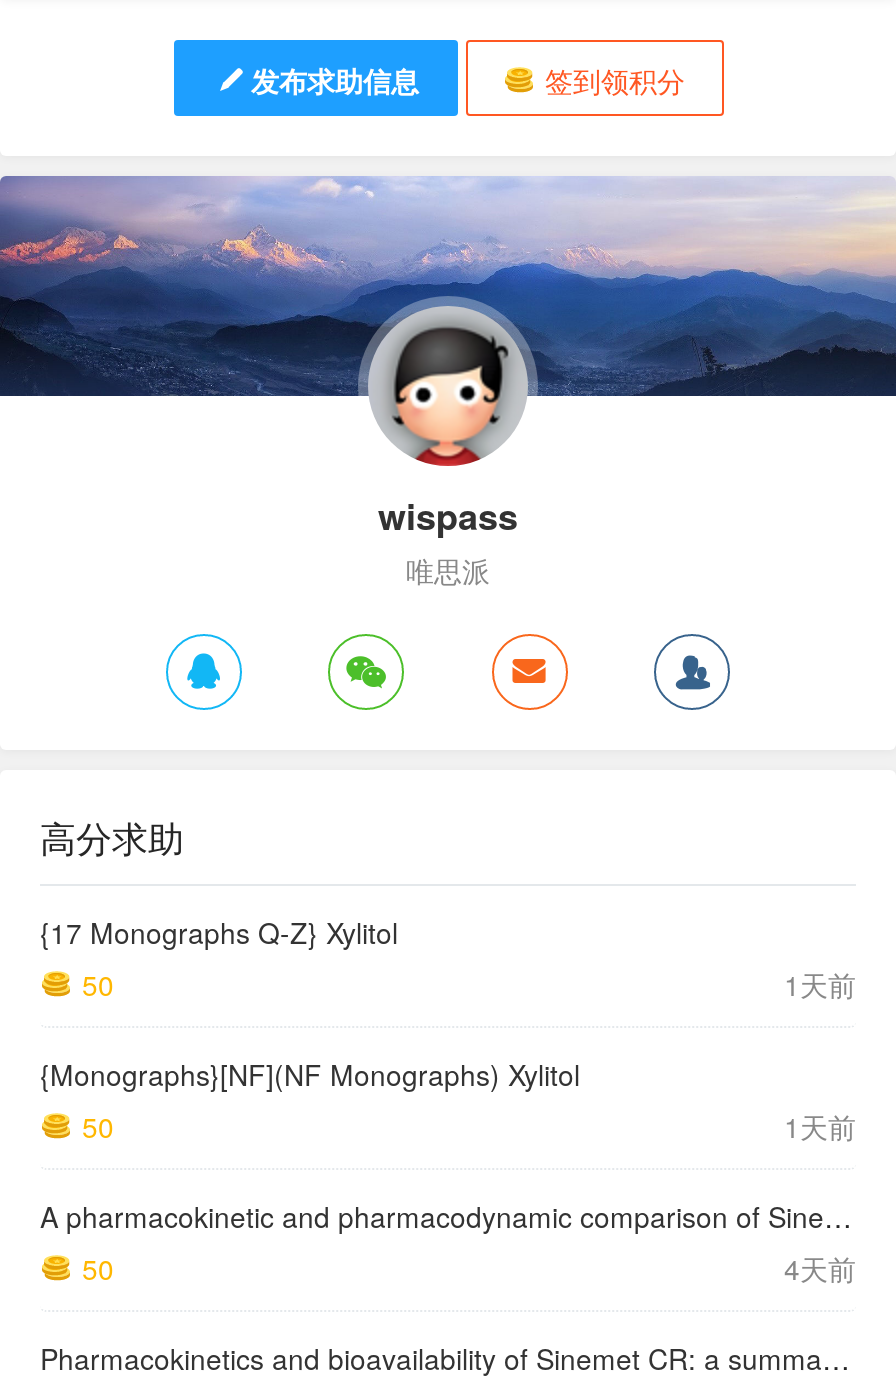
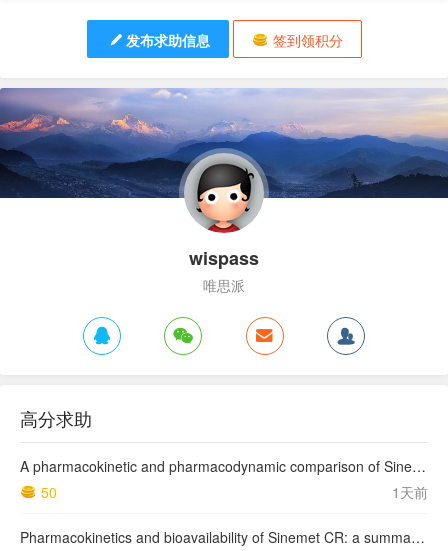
- {17 Monographs Q-Z} Xylitol
- 50
- 1天前
- {Monographs}[NF](NF Monographs) Xylitol
- 50
- 1天前

- 4天前
+ 1天前
